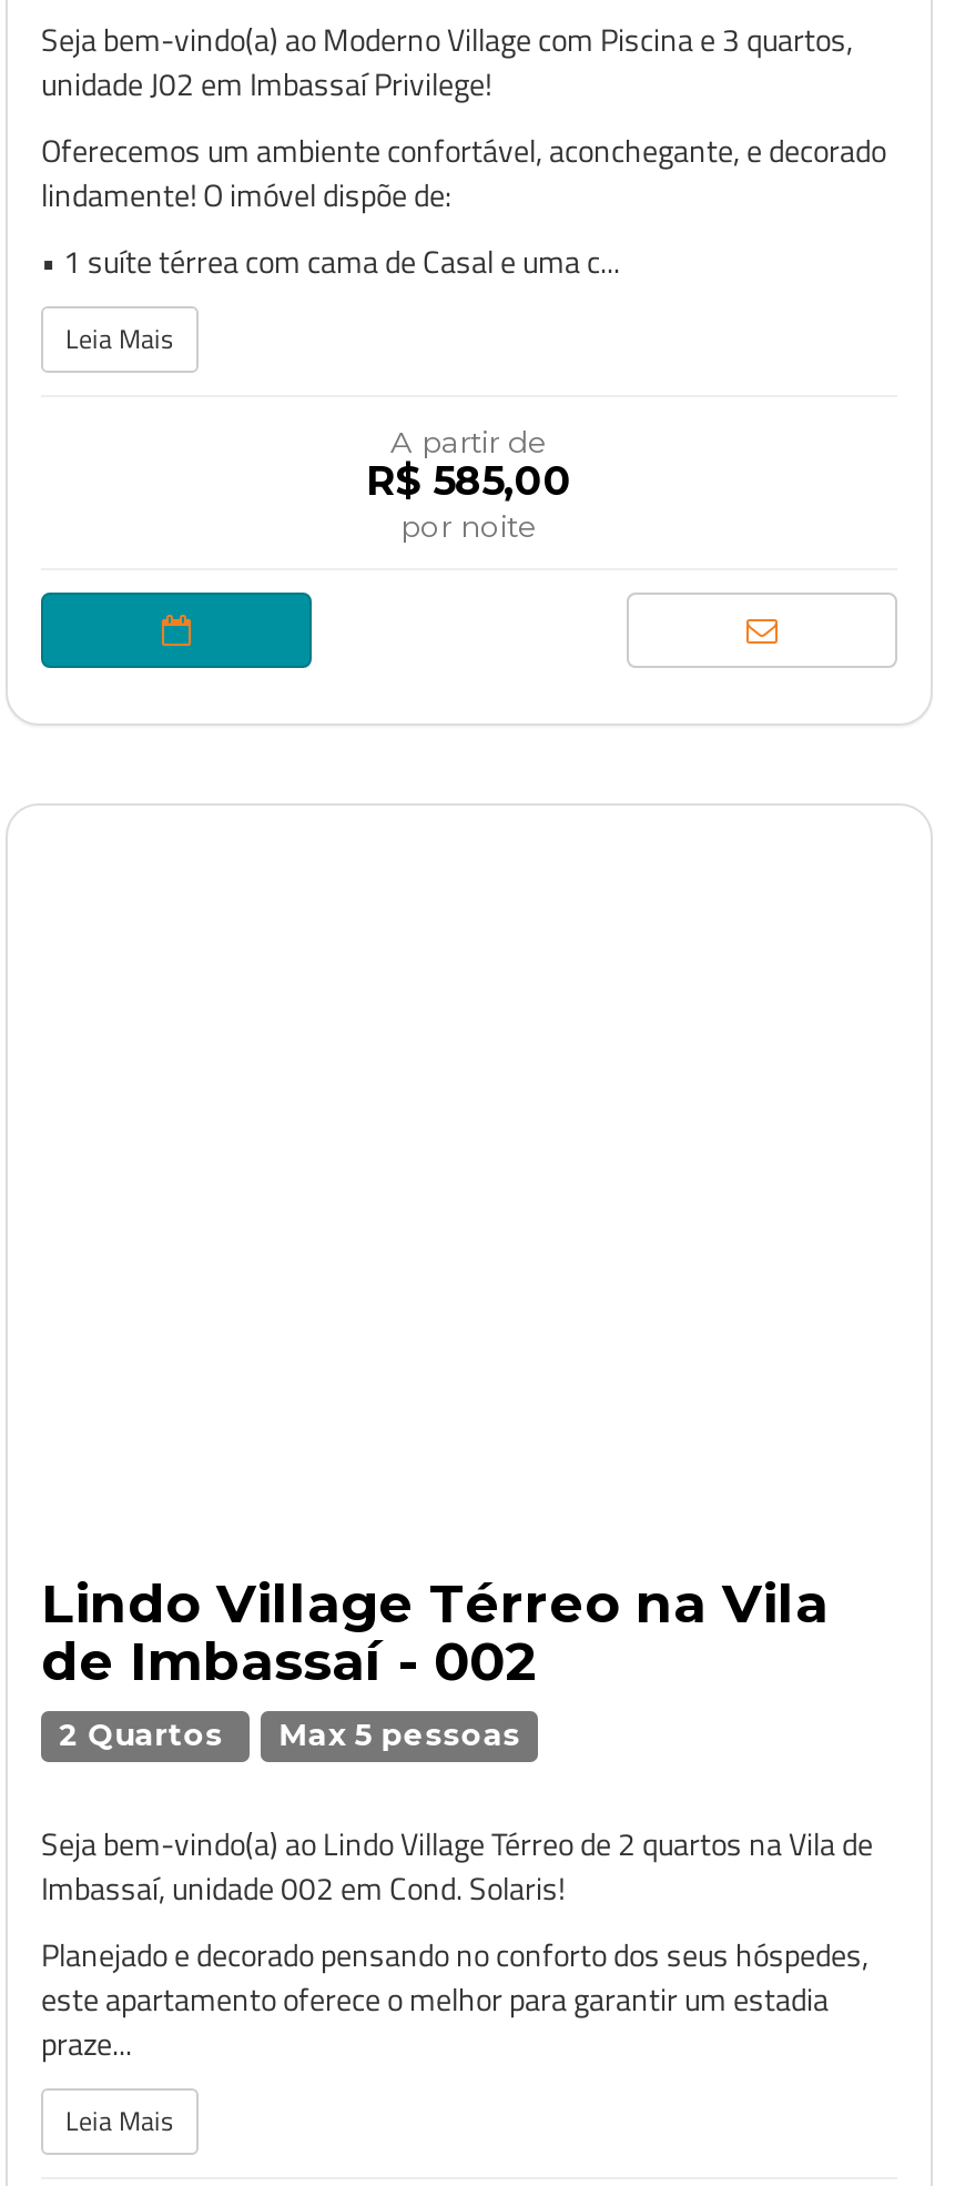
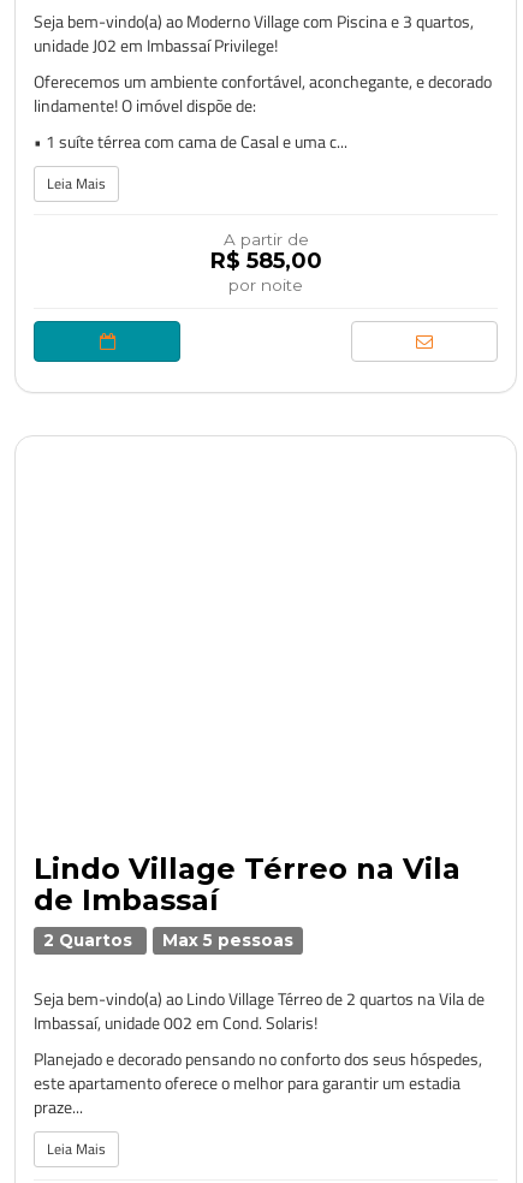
- de Imbassaí - 002
+ de Imbassaí
